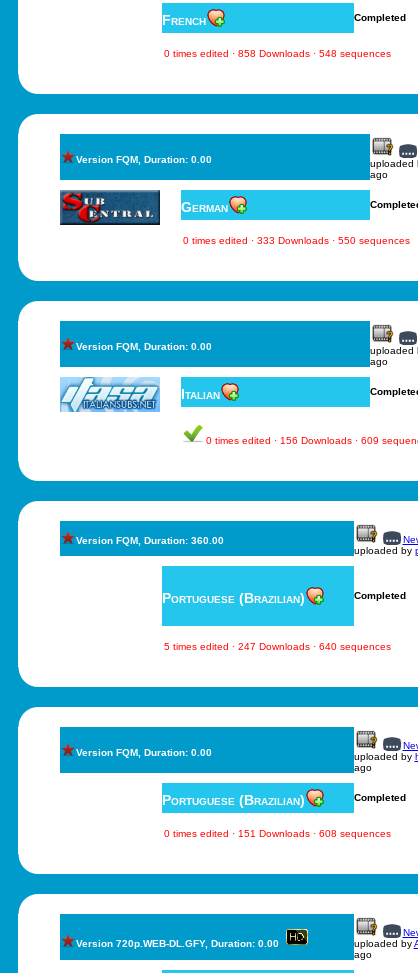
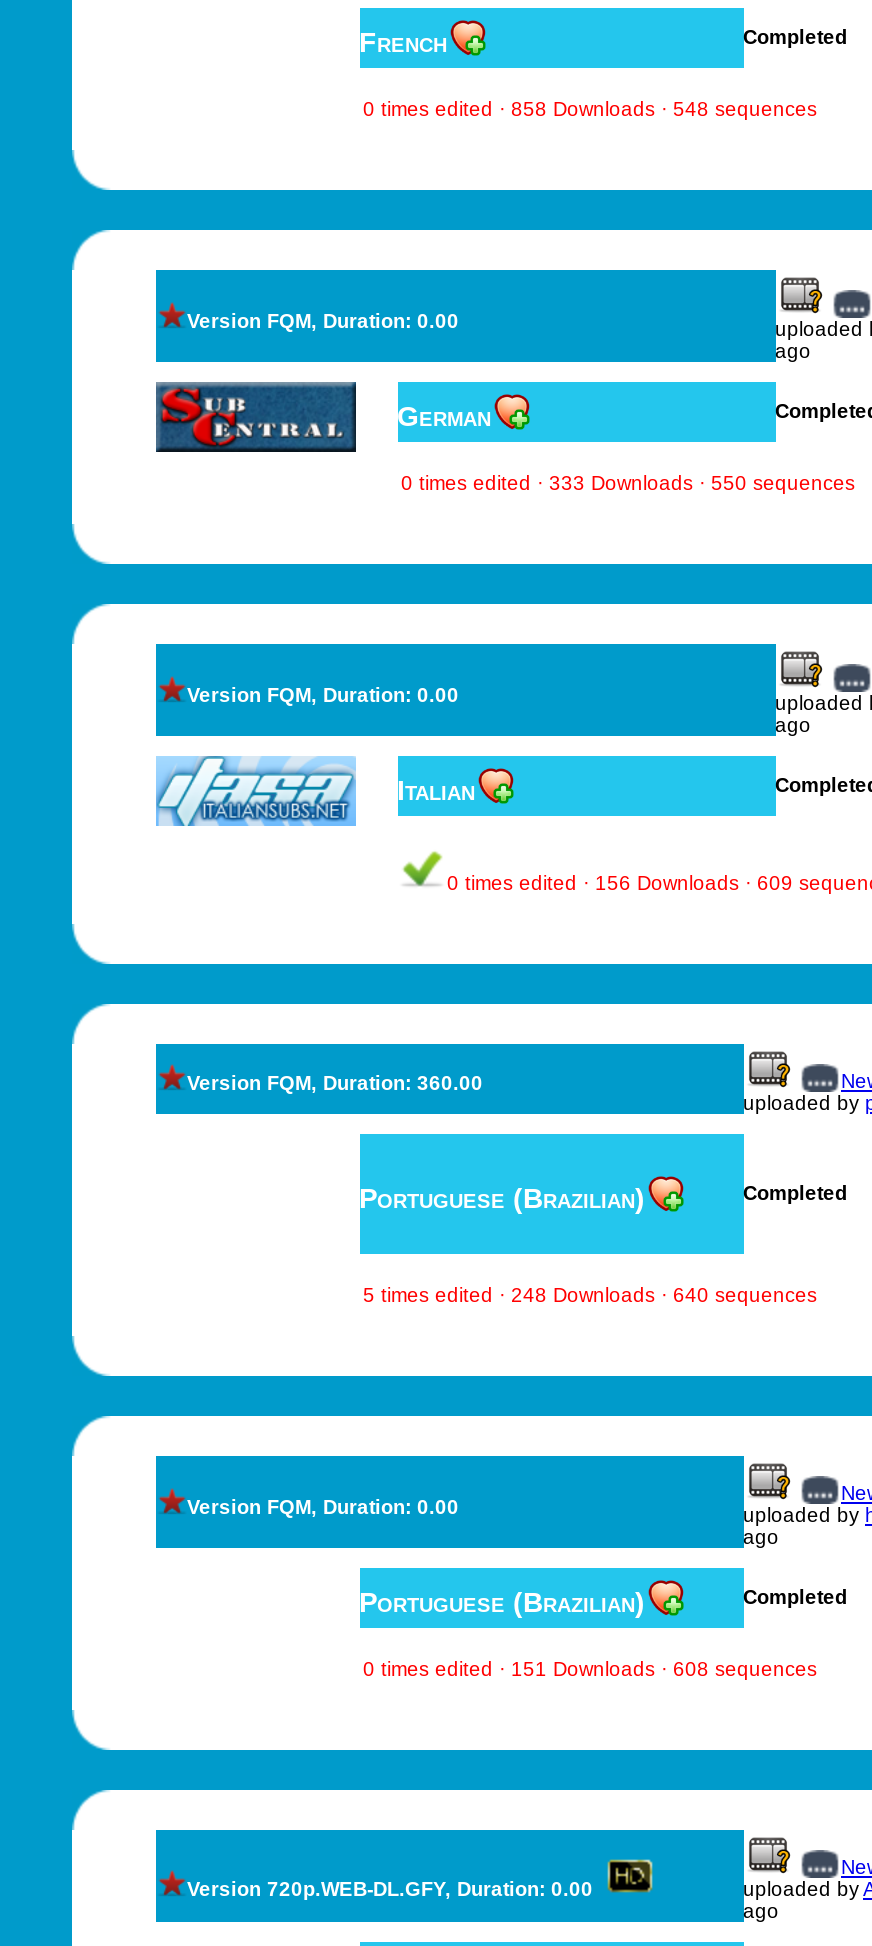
- 5 times edited · 247 Downloads · 640 sequences
+ 5 times edited · 248 Downloads · 640 sequences
